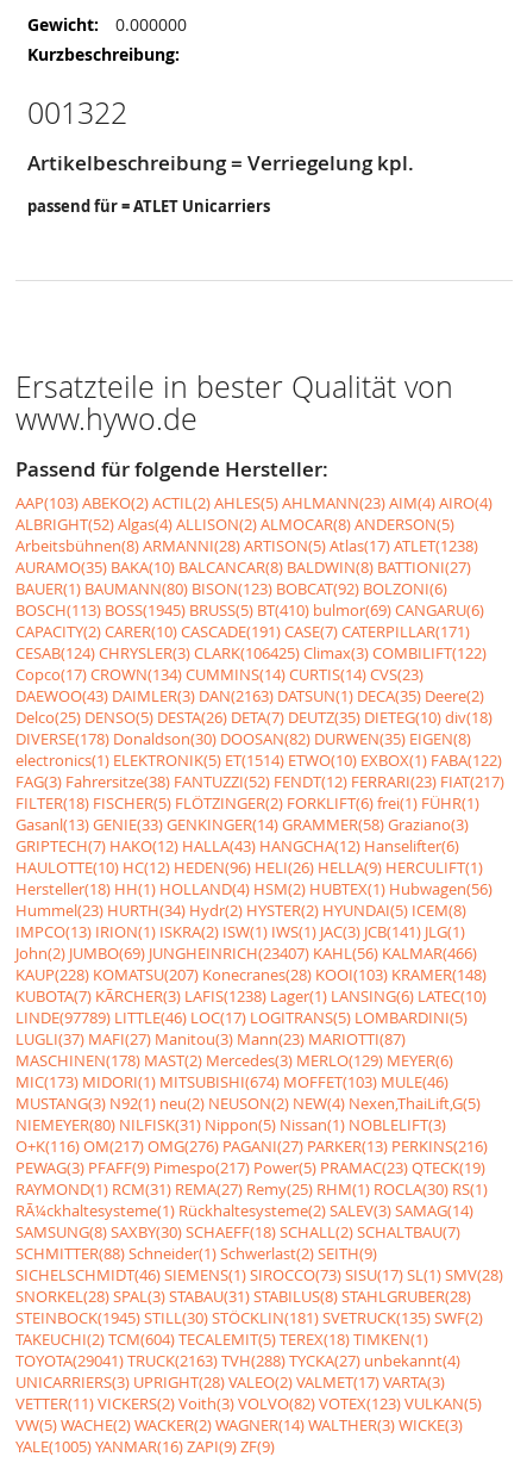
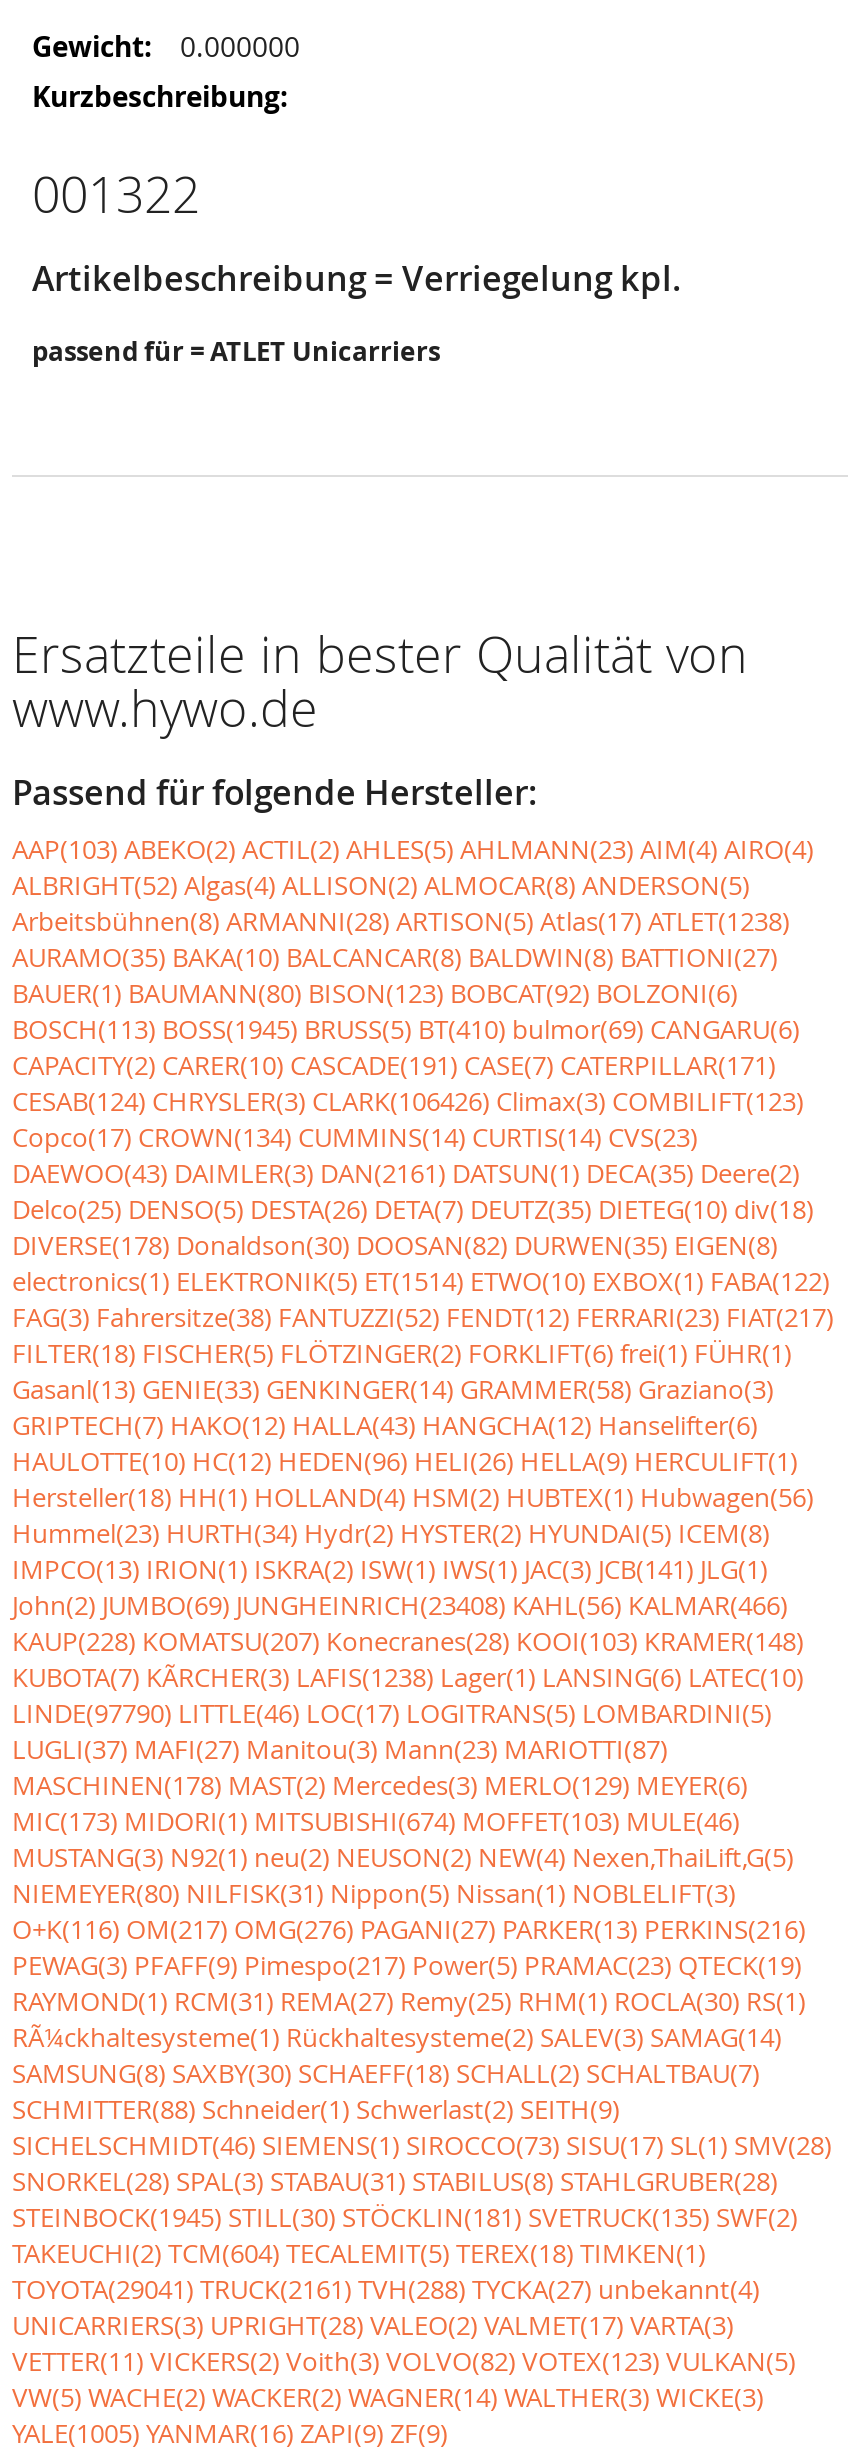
- CESAB(124) CHRYSLER(3) CLARK(106425) Climax(3) COMBILIFT(122)
+ CESAB(124) CHRYSLER(3) CLARK(106426) Climax(3) COMBILIFT(123)

- DAEWOO(43) DAIMLER(3) DAN(2163) DATSUN(1) DECA(35) Deere(2)
+ DAEWOO(43) DAIMLER(3) DAN(2161) DATSUN(1) DECA(35) Deere(2)

- John(2) JUMBO(69) JUNGHEINRICH(23407) KAHL(56) KALMAR(466)
+ John(2) JUMBO(69) JUNGHEINRICH(23408) KAHL(56) KALMAR(466)

- LINDE(97789) LITTLE(46) LOC(17) LOGITRANS(5) LOMBARDINI(5)
+ LINDE(97790) LITTLE(46) LOC(17) LOGITRANS(5) LOMBARDINI(5)

- TOYOTA(29041) TRUCK(2163) TVH(288) TYCKA(27) unbekannt(4)
+ TOYOTA(29041) TRUCK(2161) TVH(288) TYCKA(27) unbekannt(4)
